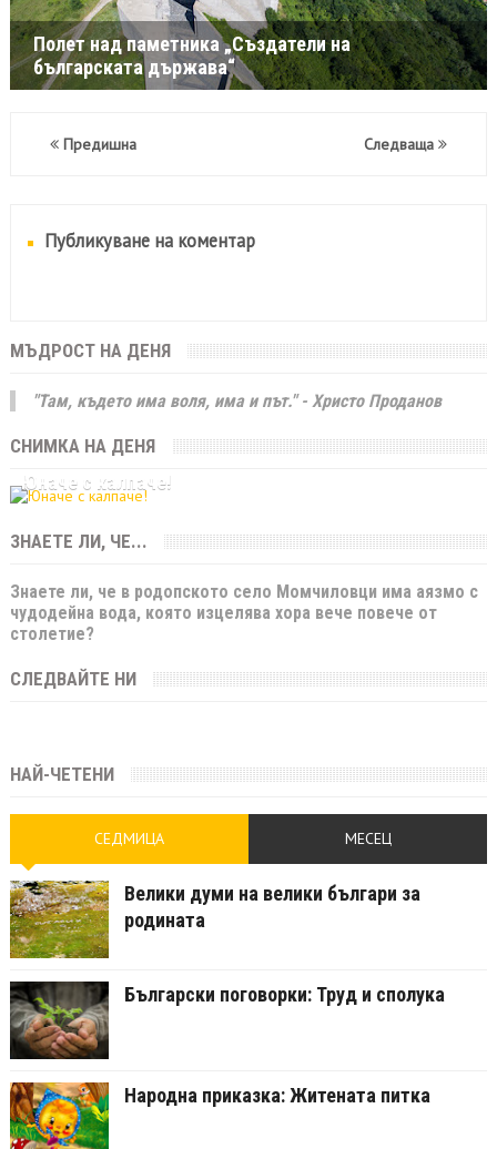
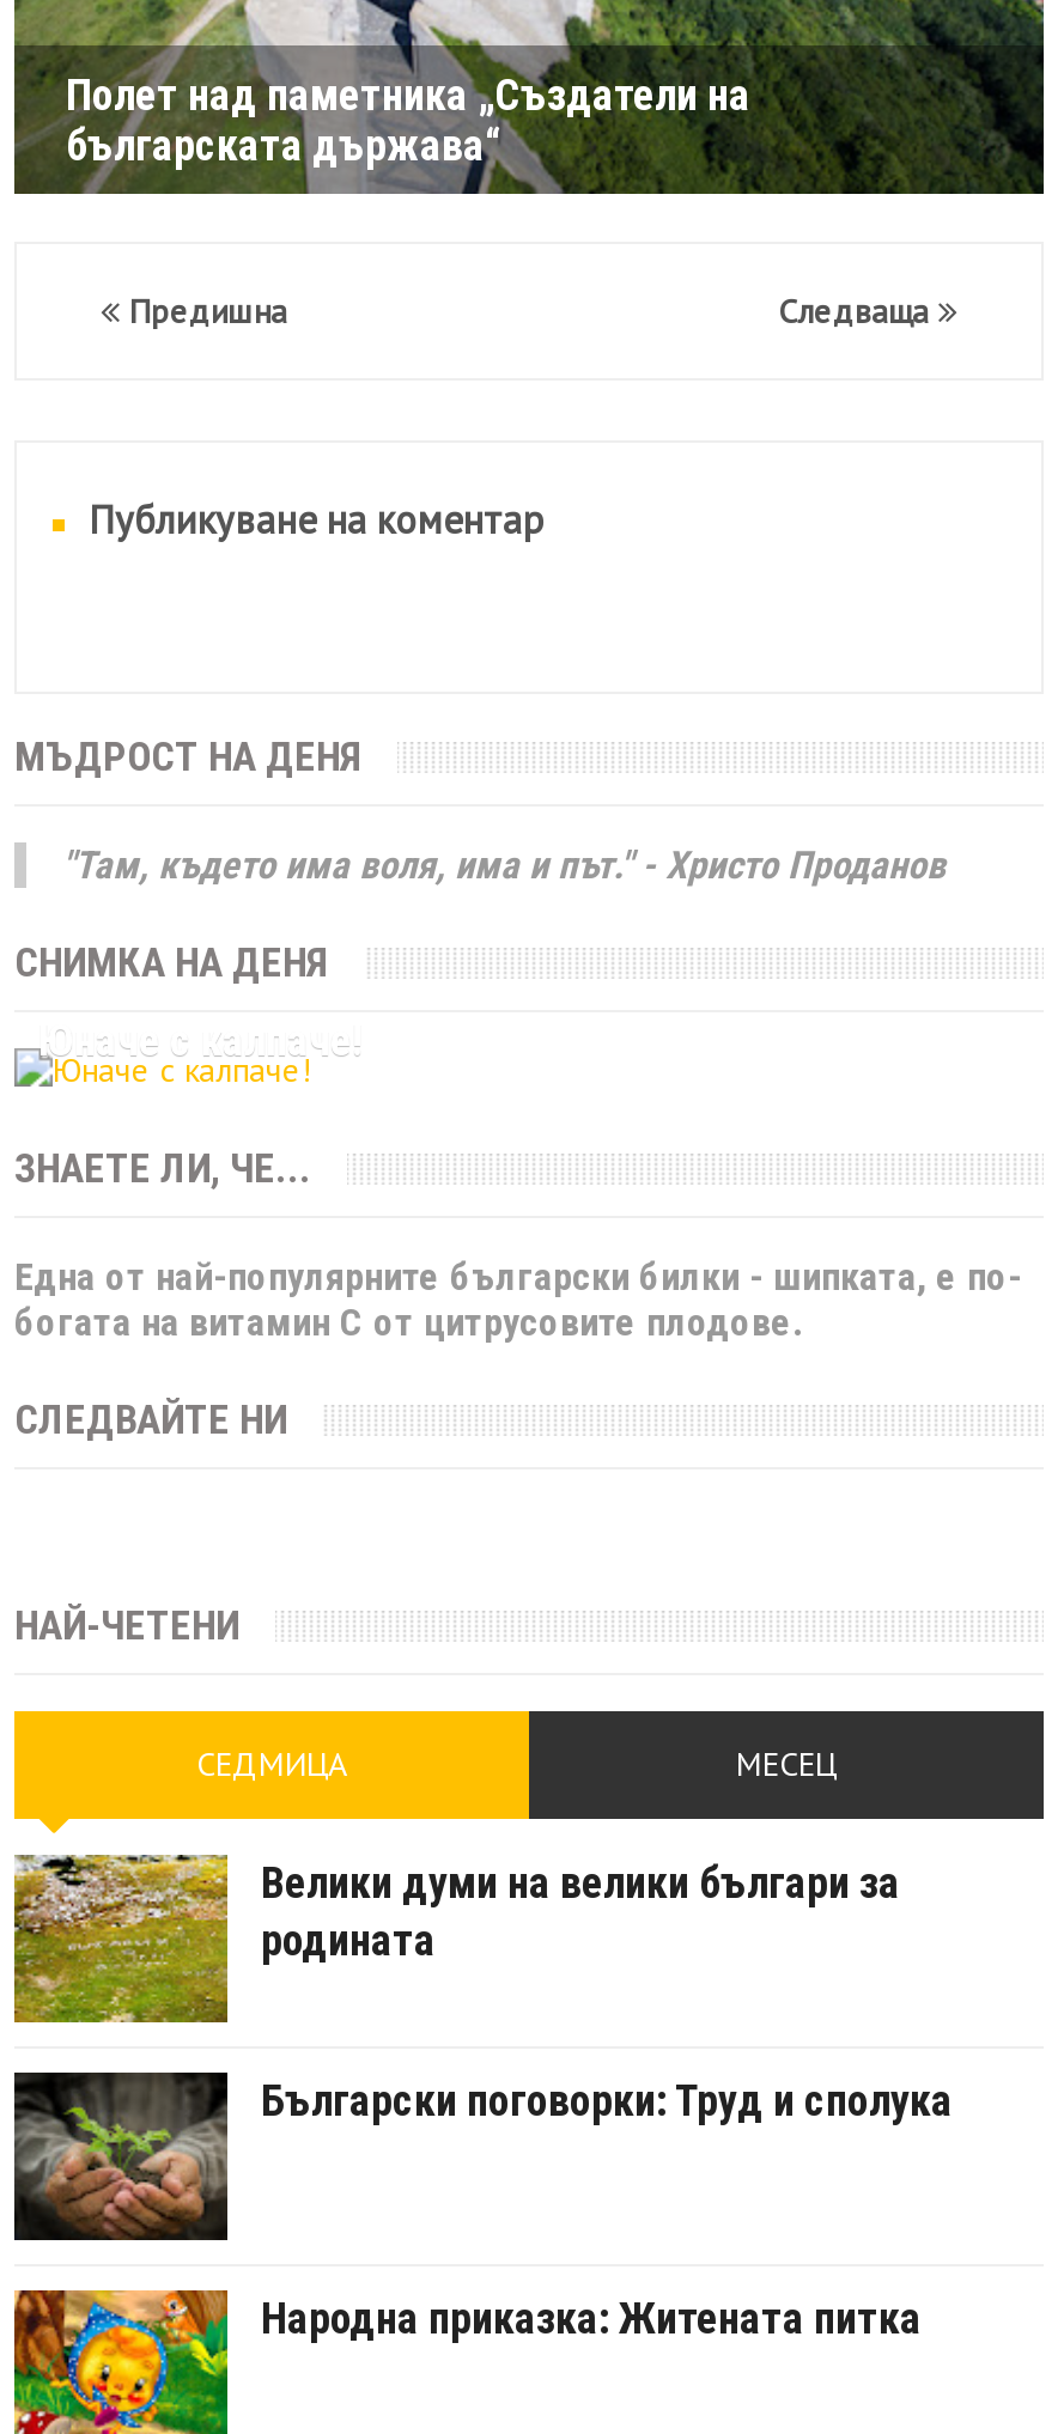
- Знаете ли, че в родопското село Момчиловци има аязмо с
- чудодейна вода, която изцелява хора вече повече от
- столетие?
+ Една от най-популярните български билки - шипката, е по-
+ богата на витамин C от цитрусовите плодове.
